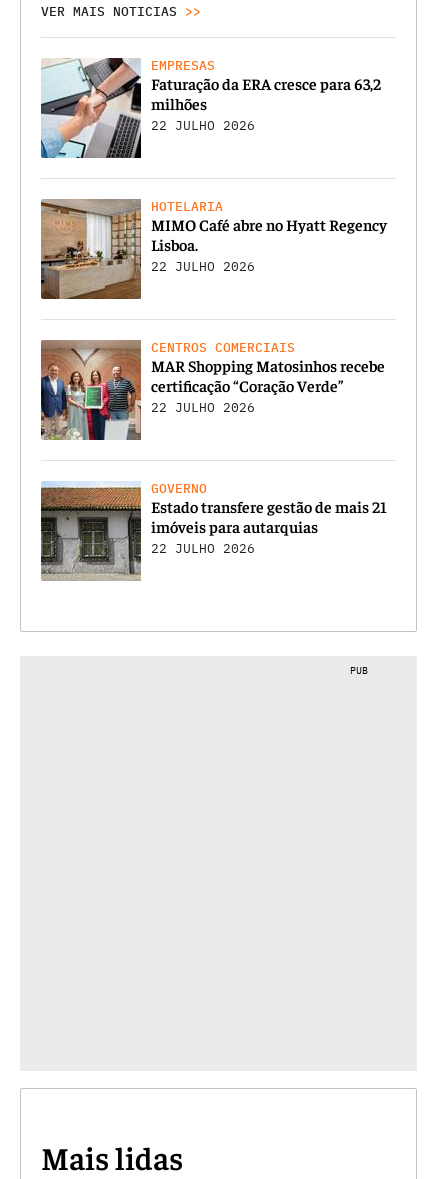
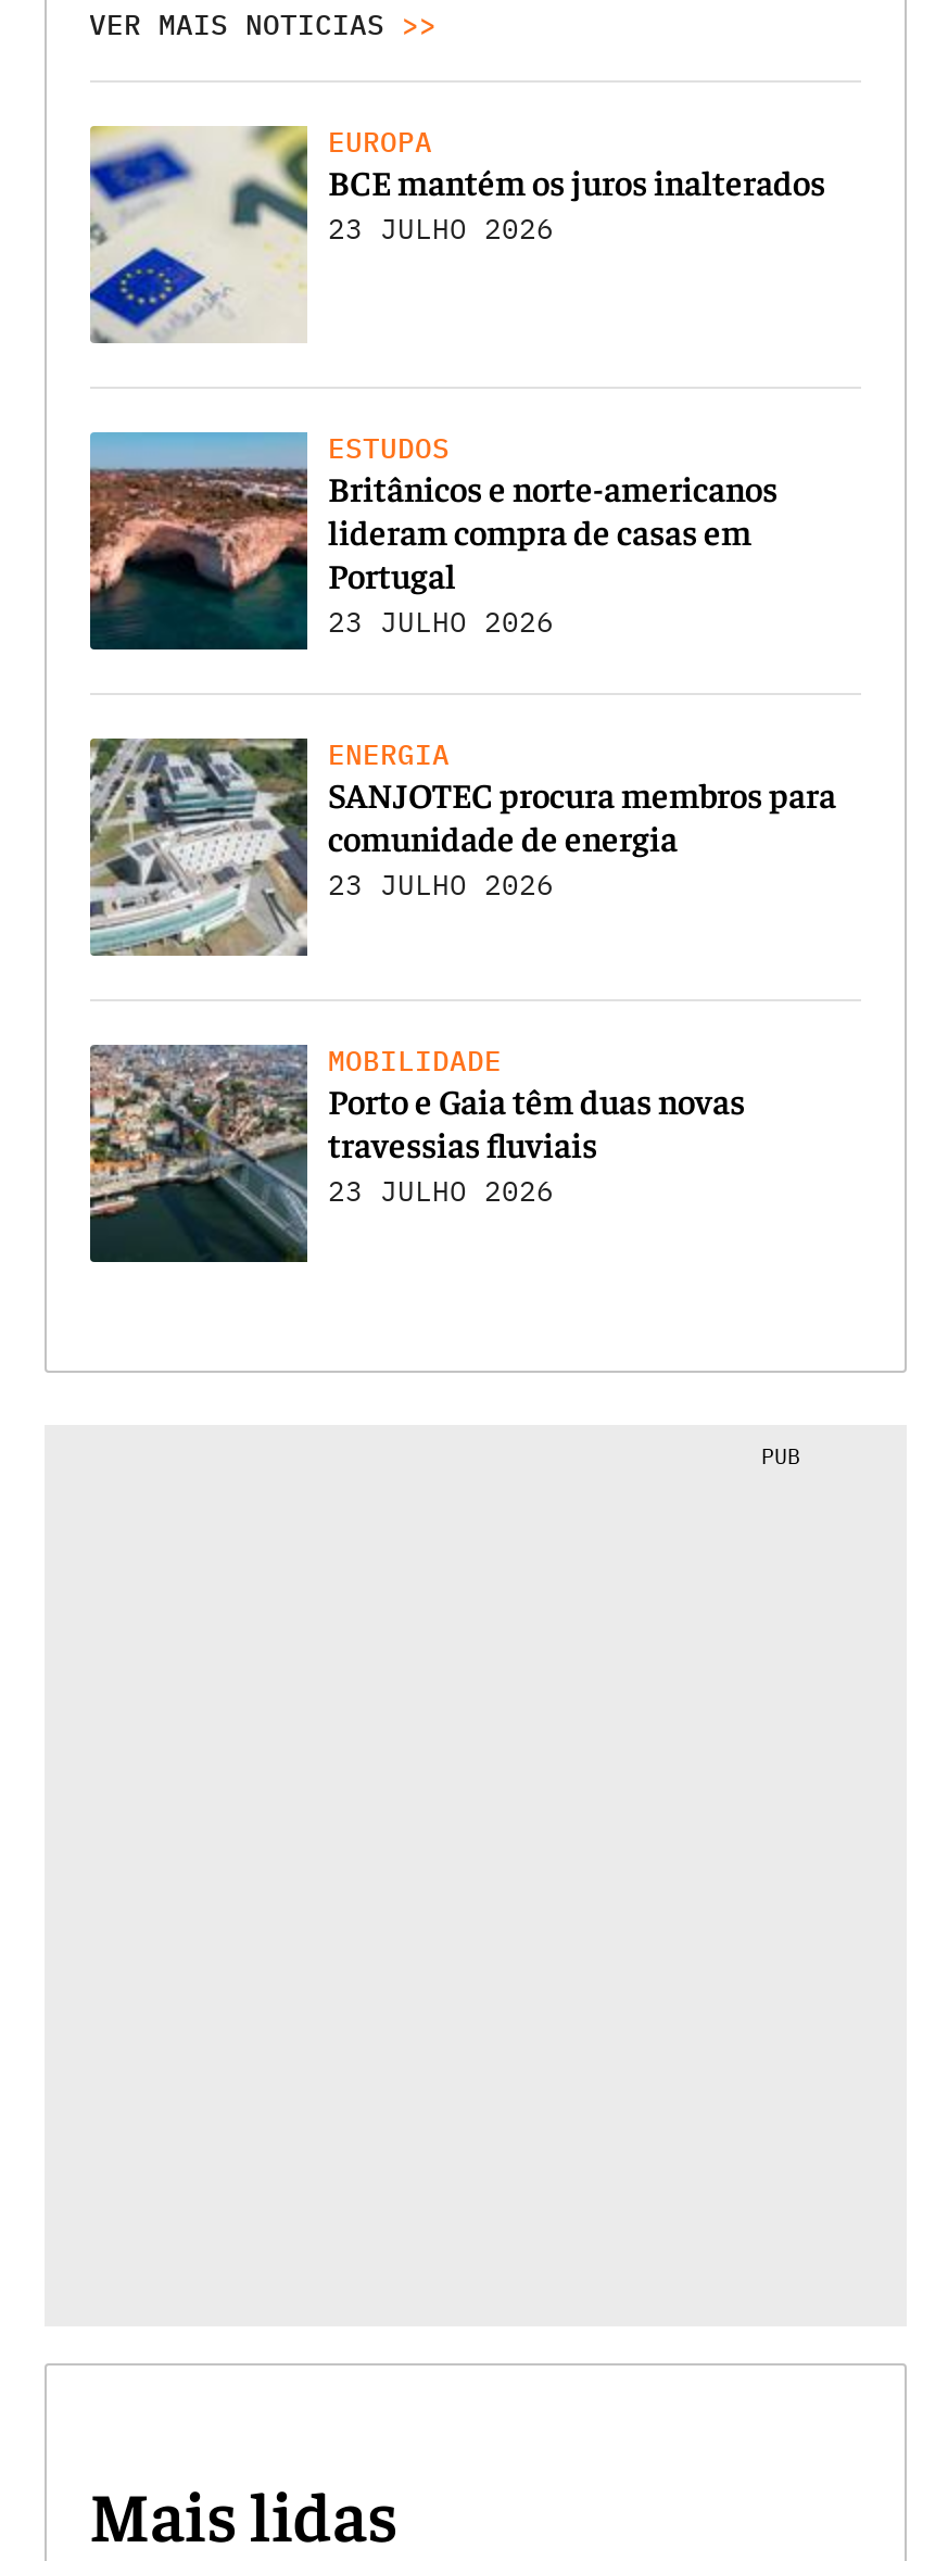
- [image]
- EMPRESAS
- Faturação da ERA cresce para 63,2
- milhões
- 22 JULHO 2026
+ [image]
+ EUROPA
+ BCE mantém os juros inalterados
+ 23 JULHO 2026

- [image]
- HOTELARIA
- MIMO Café abre no Hyatt Regency
- Lisboa.
- 22 JULHO 2026
+ [image]
+ ESTUDOS
+ Britânicos e norte-americanos
+ lideram compra de casas em
+ Portugal
+ 23 JULHO 2026

- [image]
- CENTROS COMERCIAIS
- MAR Shopping Matosinhos recebe
- certificação “Coração Verde”
- 22 JULHO 2026
+ [image]
+ ENERGIA
+ SANJOTEC procura membros para
+ comunidade de energia
+ 23 JULHO 2026

- [image]
- GOVERNO
- Estado transfere gestão de mais 21
- imóveis para autarquias
- 22 JULHO 2026
+ [image]
+ MOBILIDADE
+ Porto e Gaia têm duas novas
+ travessias fluviais
+ 23 JULHO 2026
